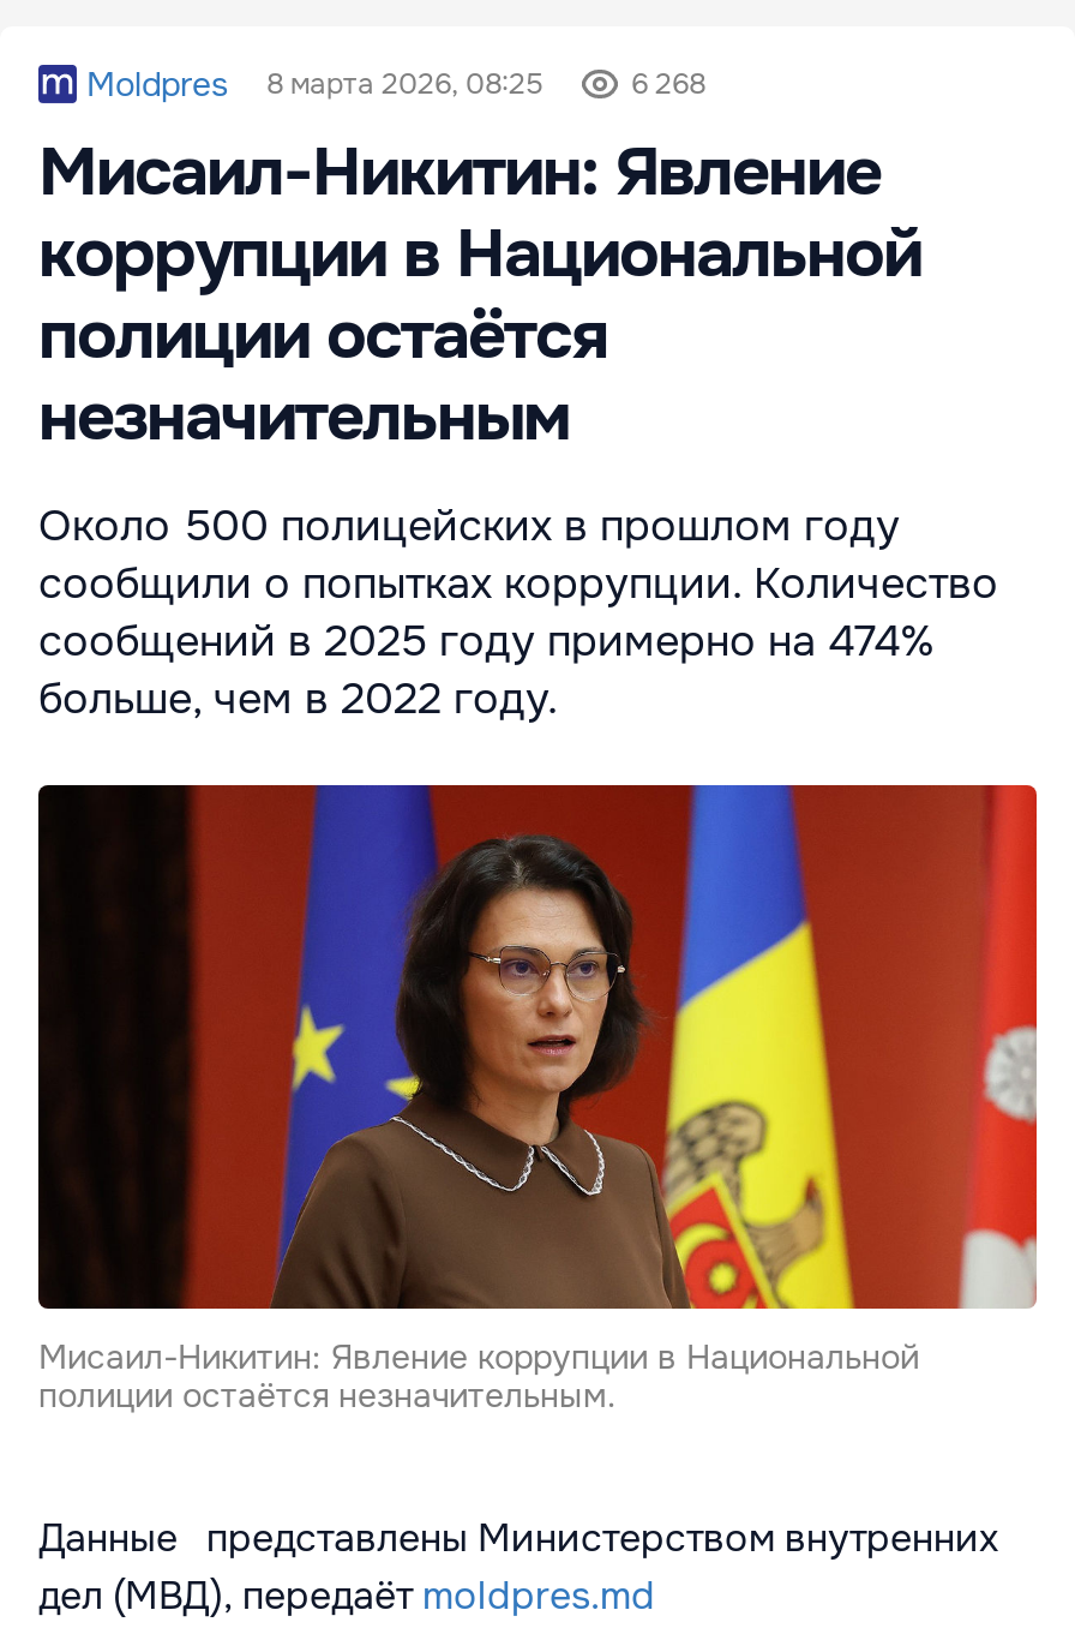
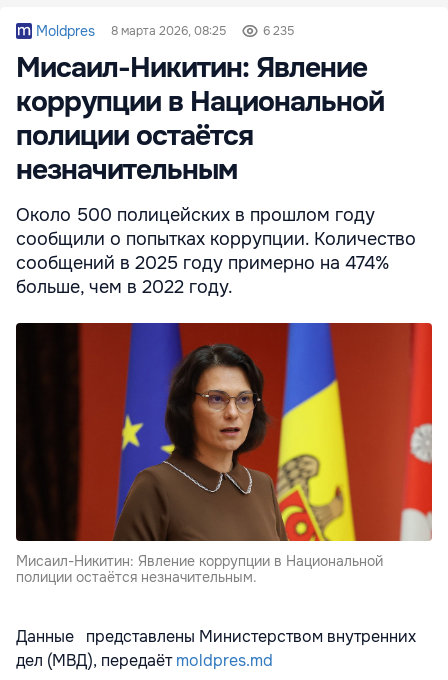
- 6 268
+ 6 235
